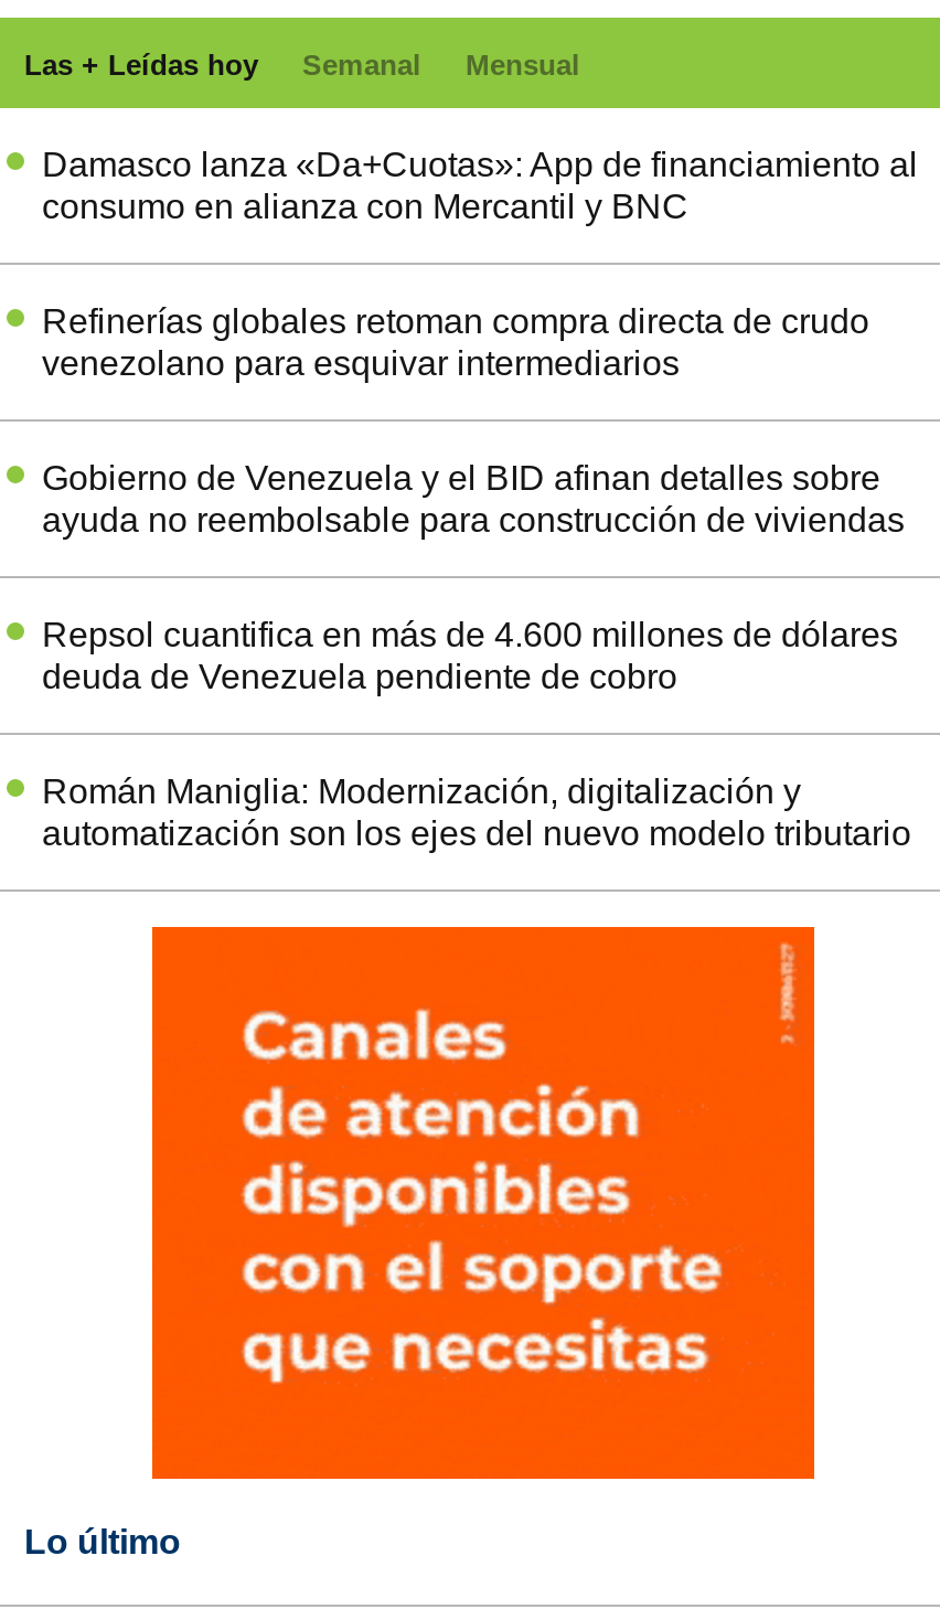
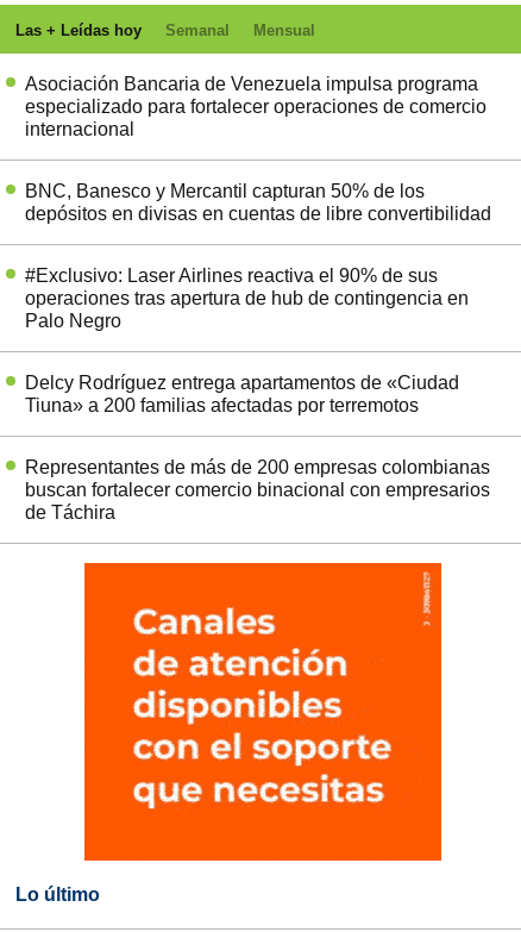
- Damasco lanza «Da+Cuotas»: App de financiamiento al
- consumo en alianza con Mercantil y BNC
+ Asociación Bancaria de Venezuela impulsa programa
+ especializado para fortalecer operaciones de comercio
+ internacional

- Refinerías globales retoman compra directa de crudo
- venezolano para esquivar intermediarios
+ BNC, Banesco y Mercantil capturan 50% de los
+ depósitos en divisas en cuentas de libre convertibilidad

- Gobierno de Venezuela y el BID afinan detalles sobre
- ayuda no reembolsable para construcción de viviendas
+ #Exclusivo: Laser Airlines reactiva el 90% de sus
+ operaciones tras apertura de hub de contingencia en
+ Palo Negro

- Repsol cuantifica en más de 4.600 millones de dólares
- deuda de Venezuela pendiente de cobro
+ Delcy Rodríguez entrega apartamentos de «Ciudad
+ Tiuna» a 200 familias afectadas por terremotos

- Román Maniglia: Modernización, digitalización y
- automatización son los ejes del nuevo modelo tributario
+ Representantes de más de 200 empresas colombianas
+ buscan fortalecer comercio binacional con empresarios
+ de Táchira
